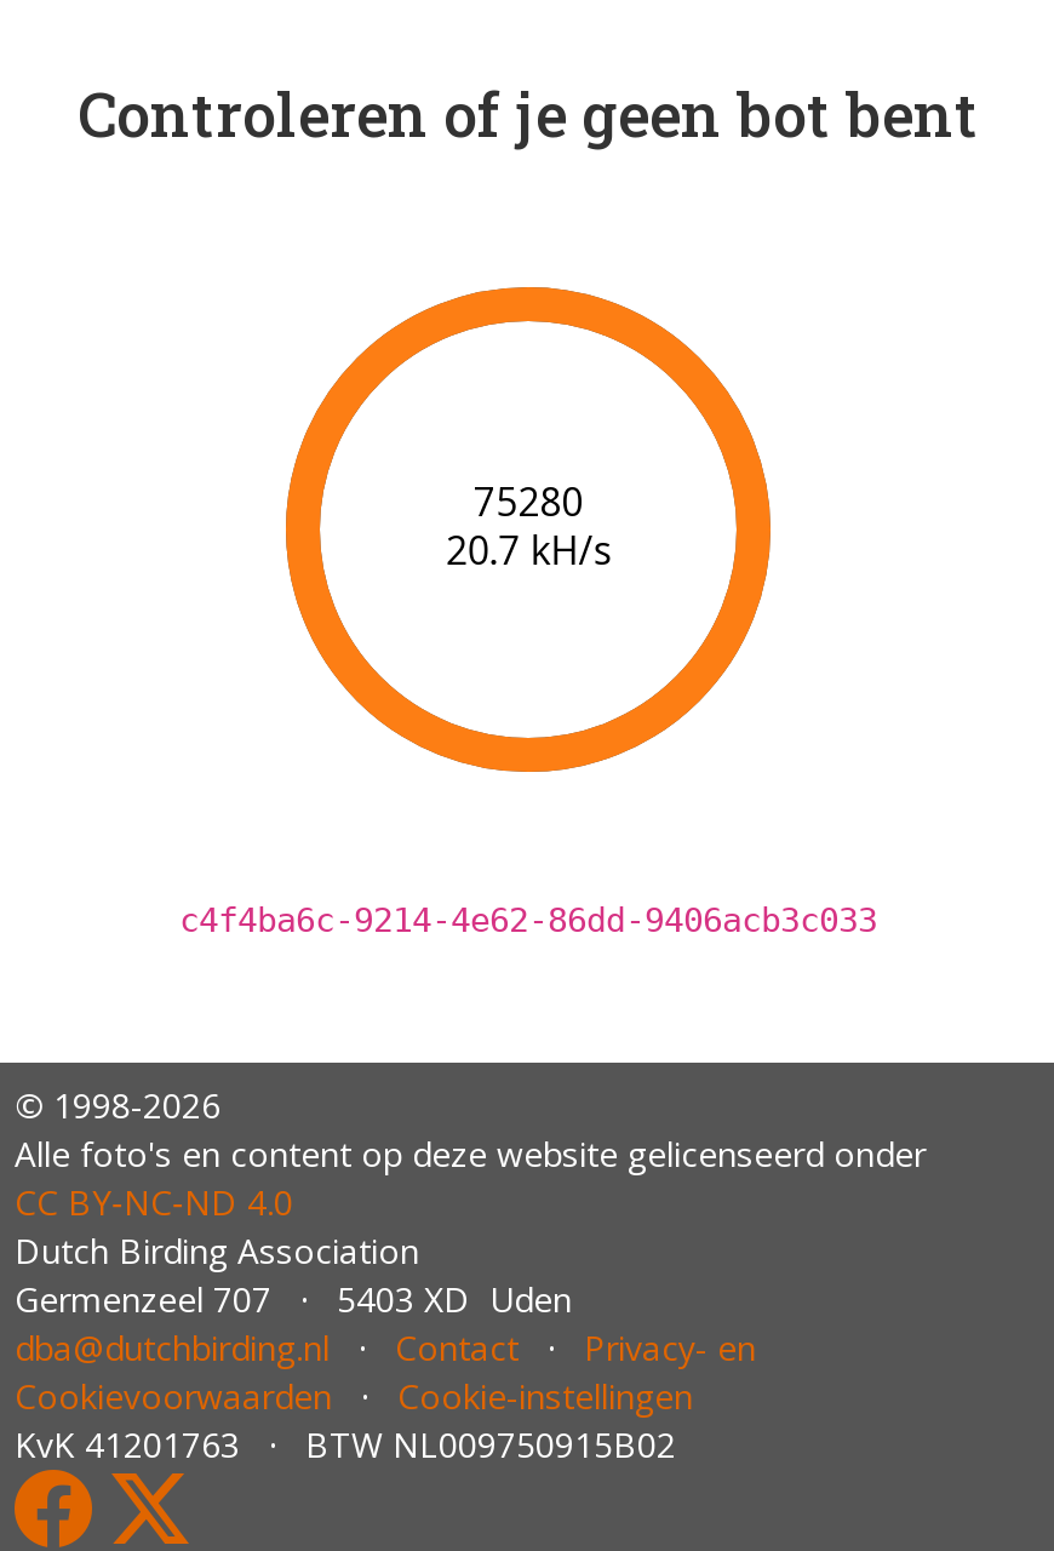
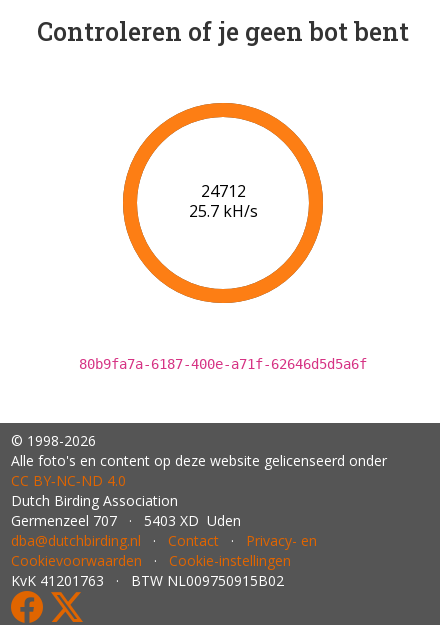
- 75280
- 20.7 kH/s
+ 24712
+ 25.7 kH/s

- c4f4ba6c-9214-4e62-86dd-9406acb3c033
+ 80b9fa7a-6187-400e-a71f-62646d5d5a6f
